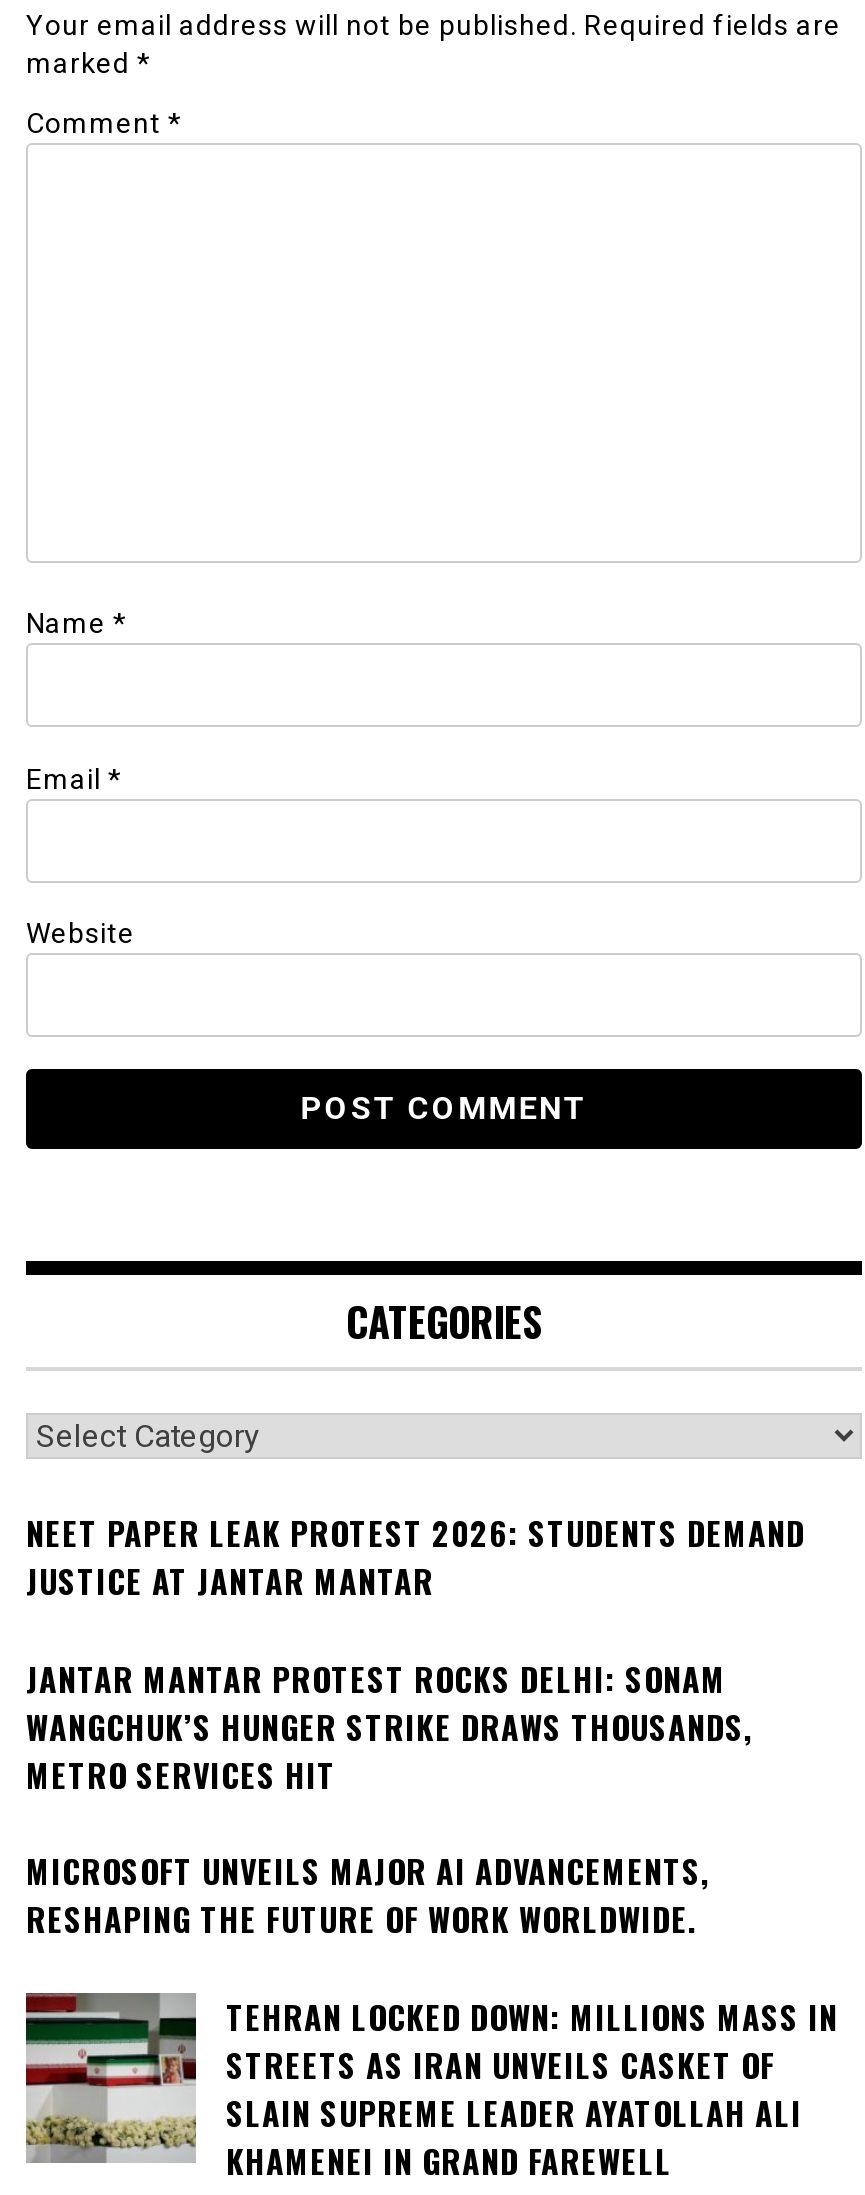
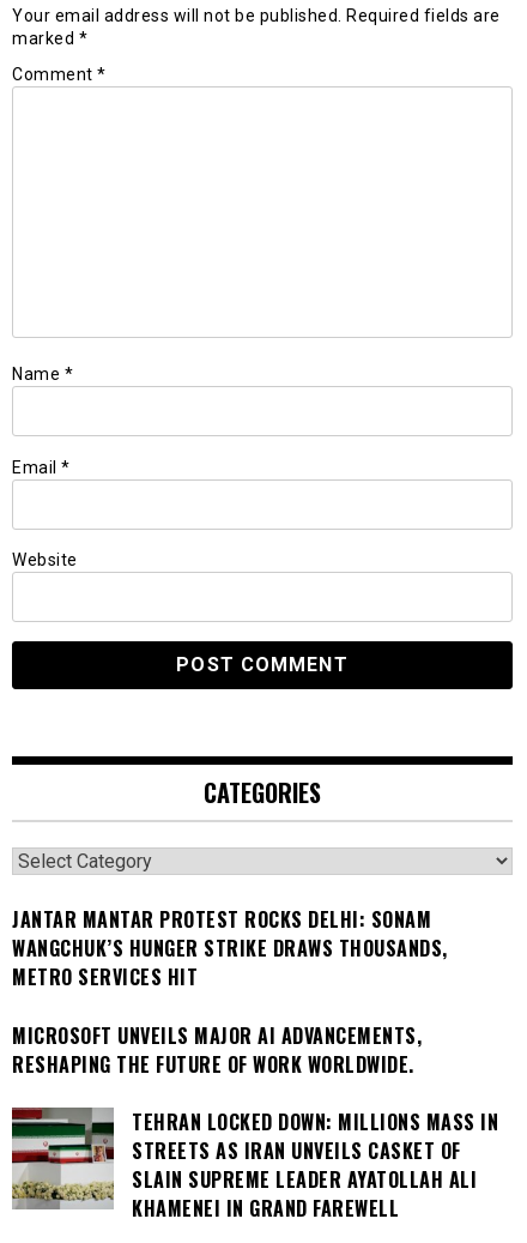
- NEET PAPER LEAK PROTEST 2026: STUDENTS DEMAND
- JUSTICE AT JANTAR MANTAR
